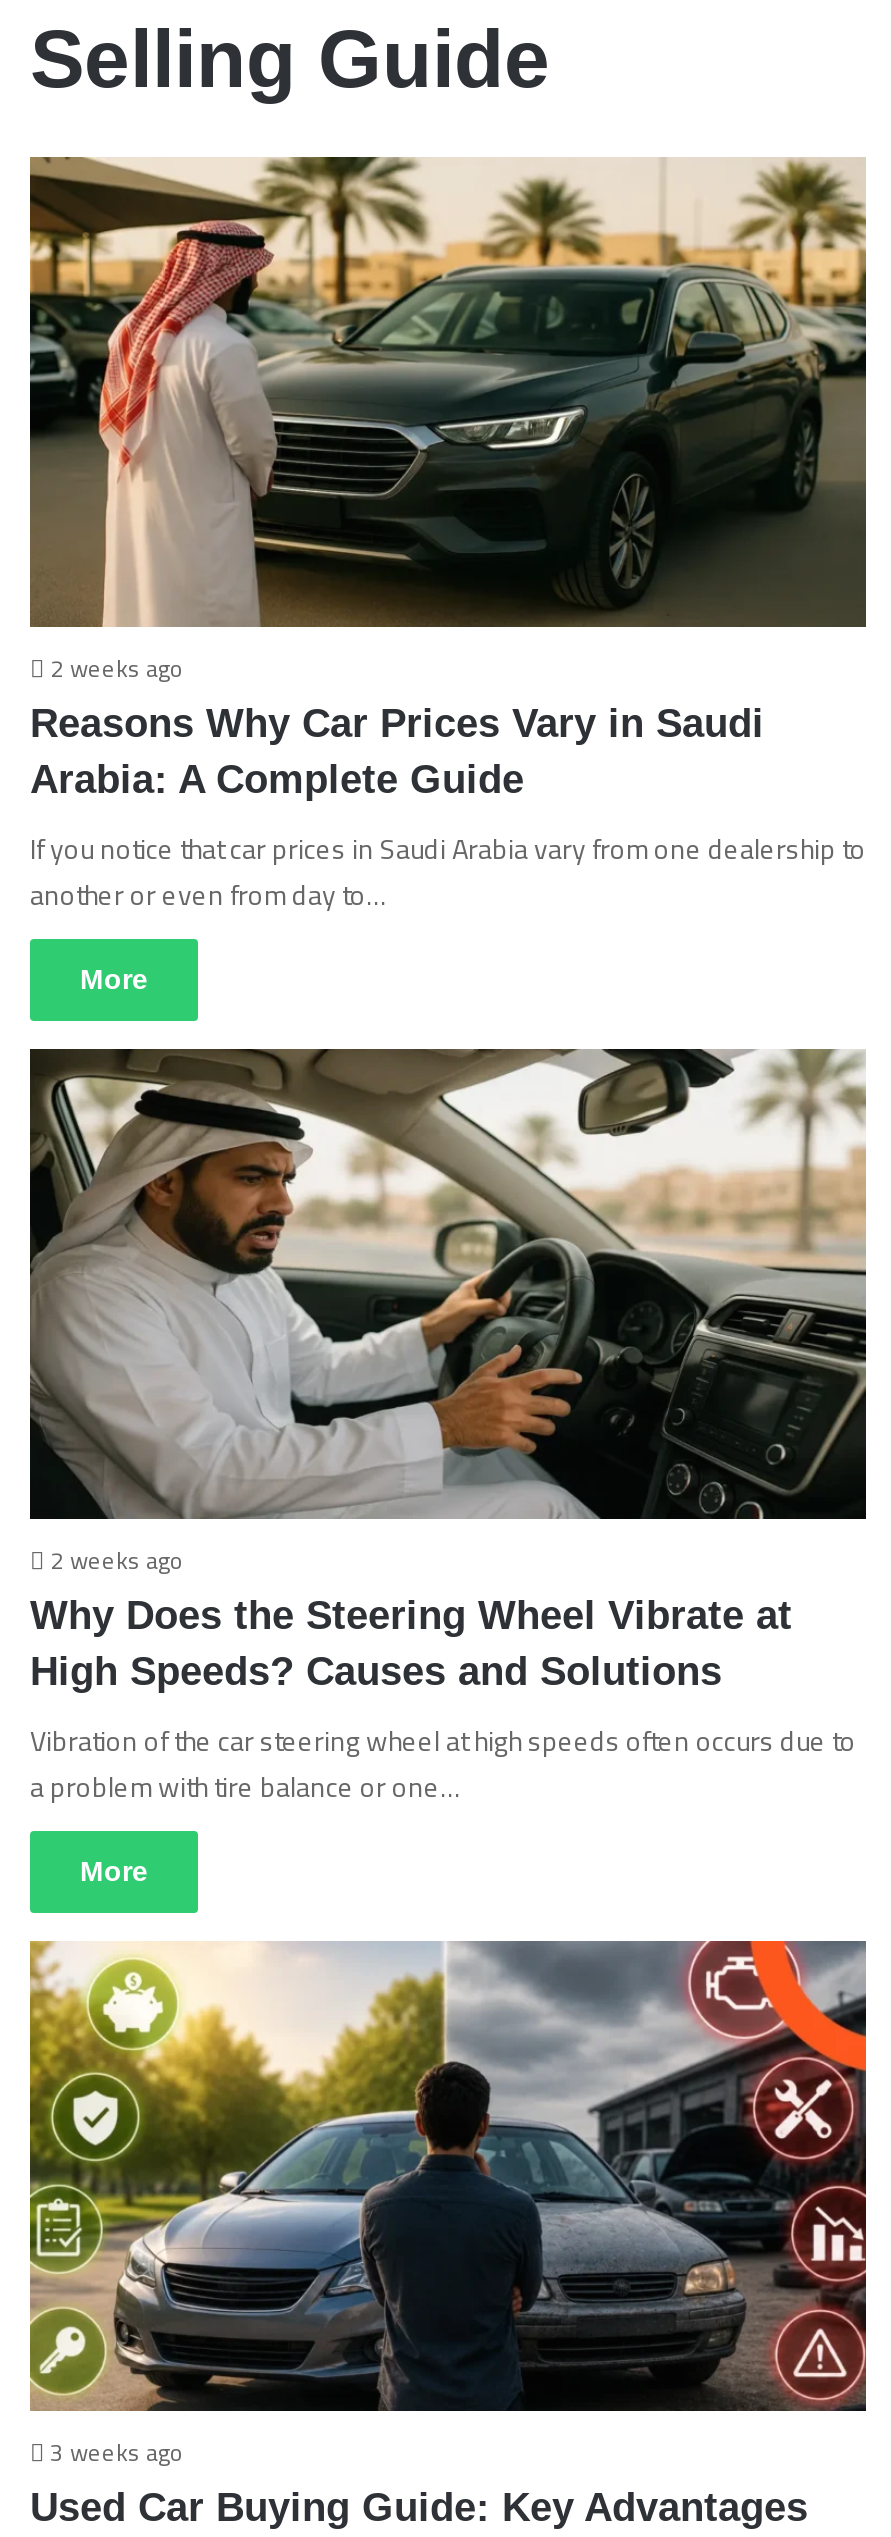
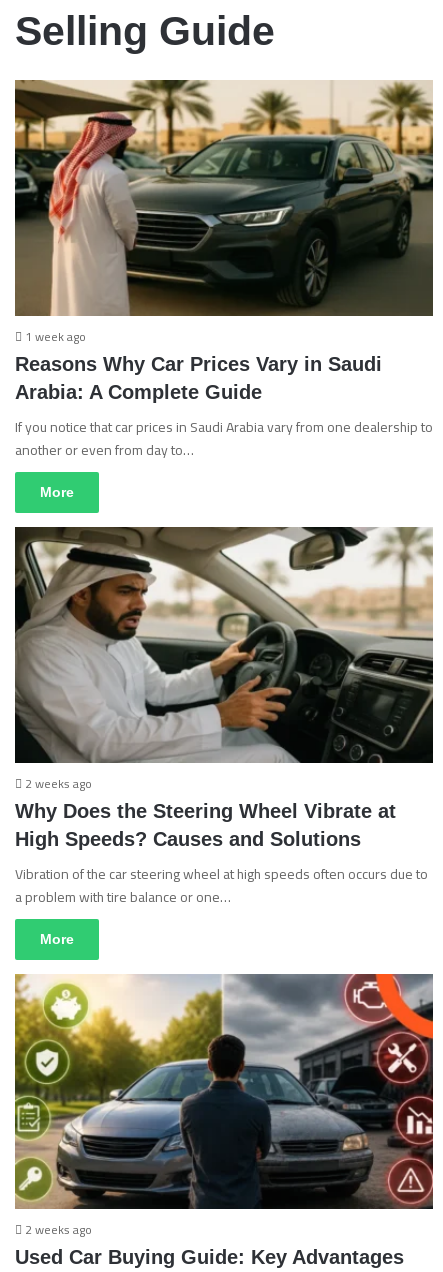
- 2 weeks ago
+ 1 week ago

- 3 weeks ago
+ 2 weeks ago
